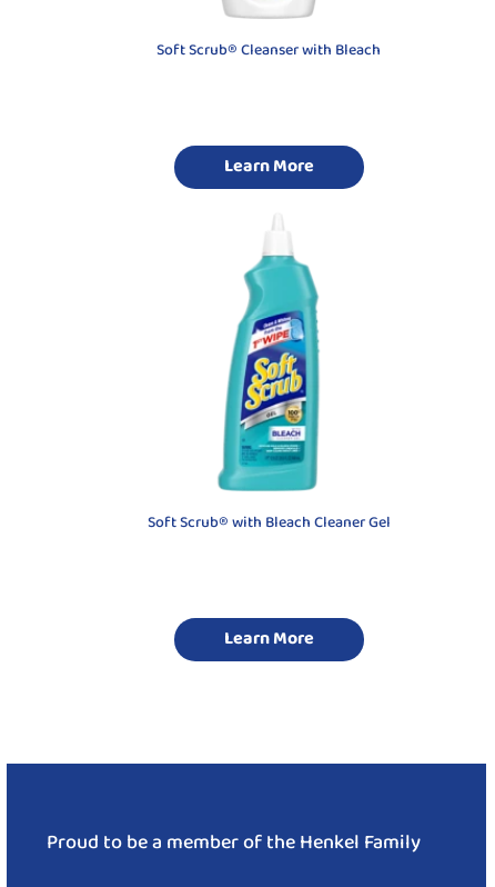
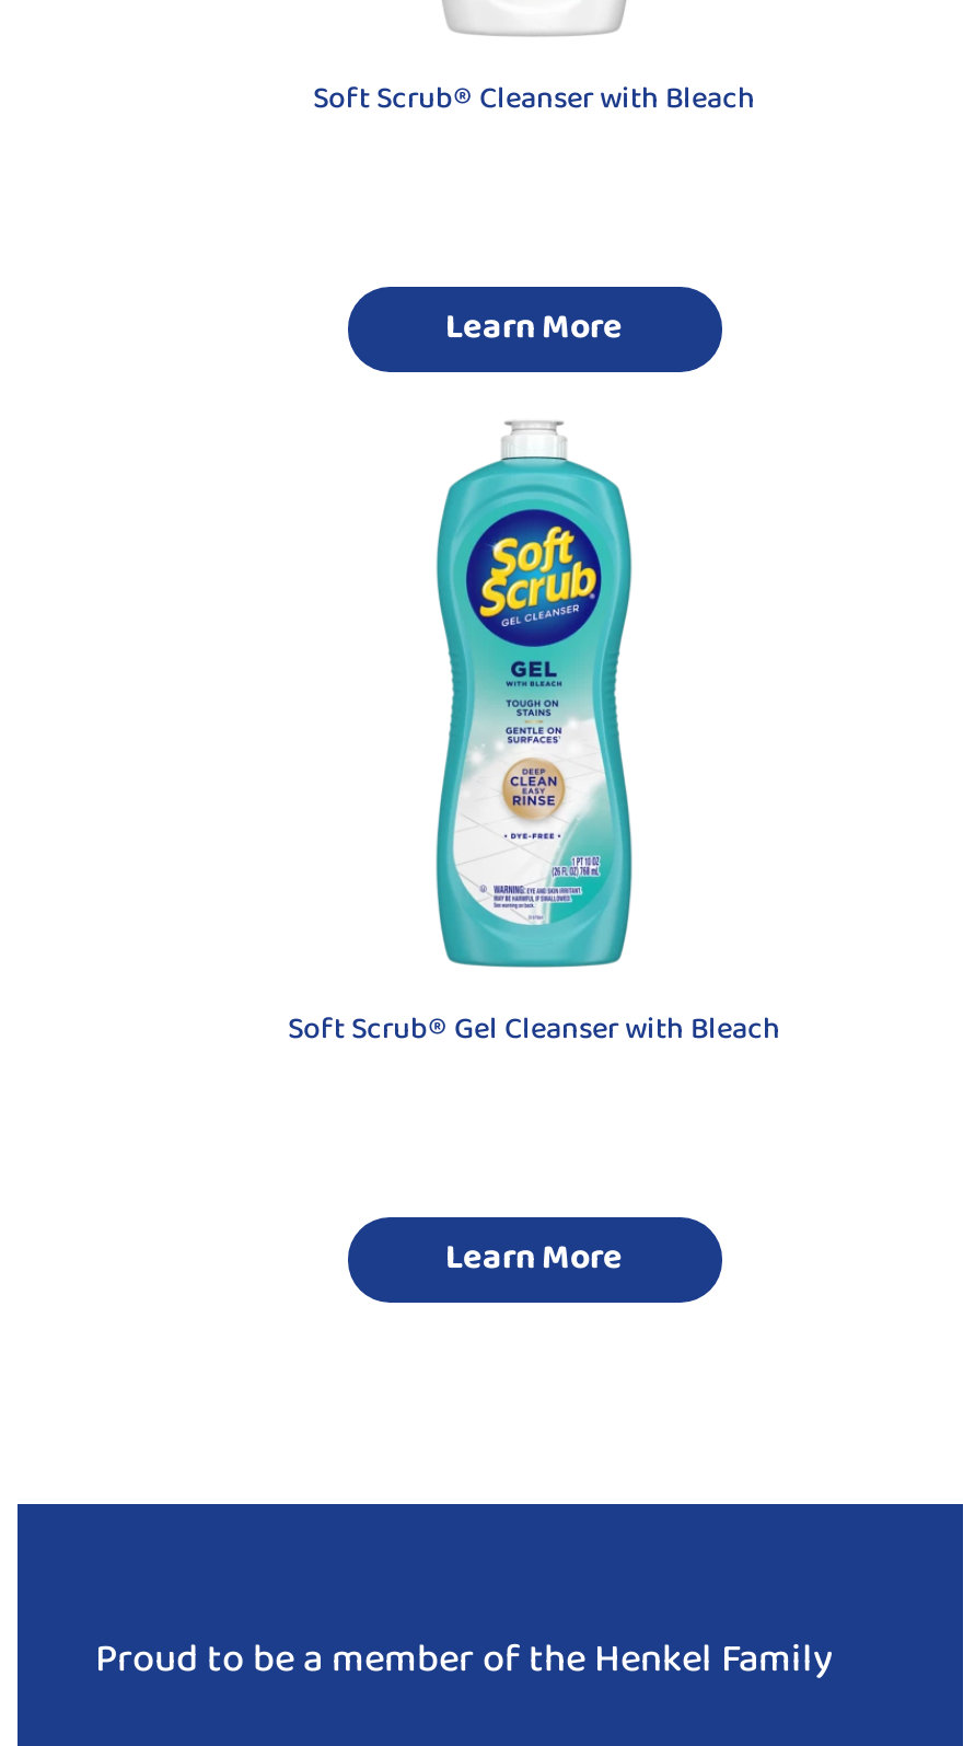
- [image]
- Soft Scrub® with Bleach Cleaner Gel
+ [image]
+ Soft Scrub® Gel Cleanser with Bleach
